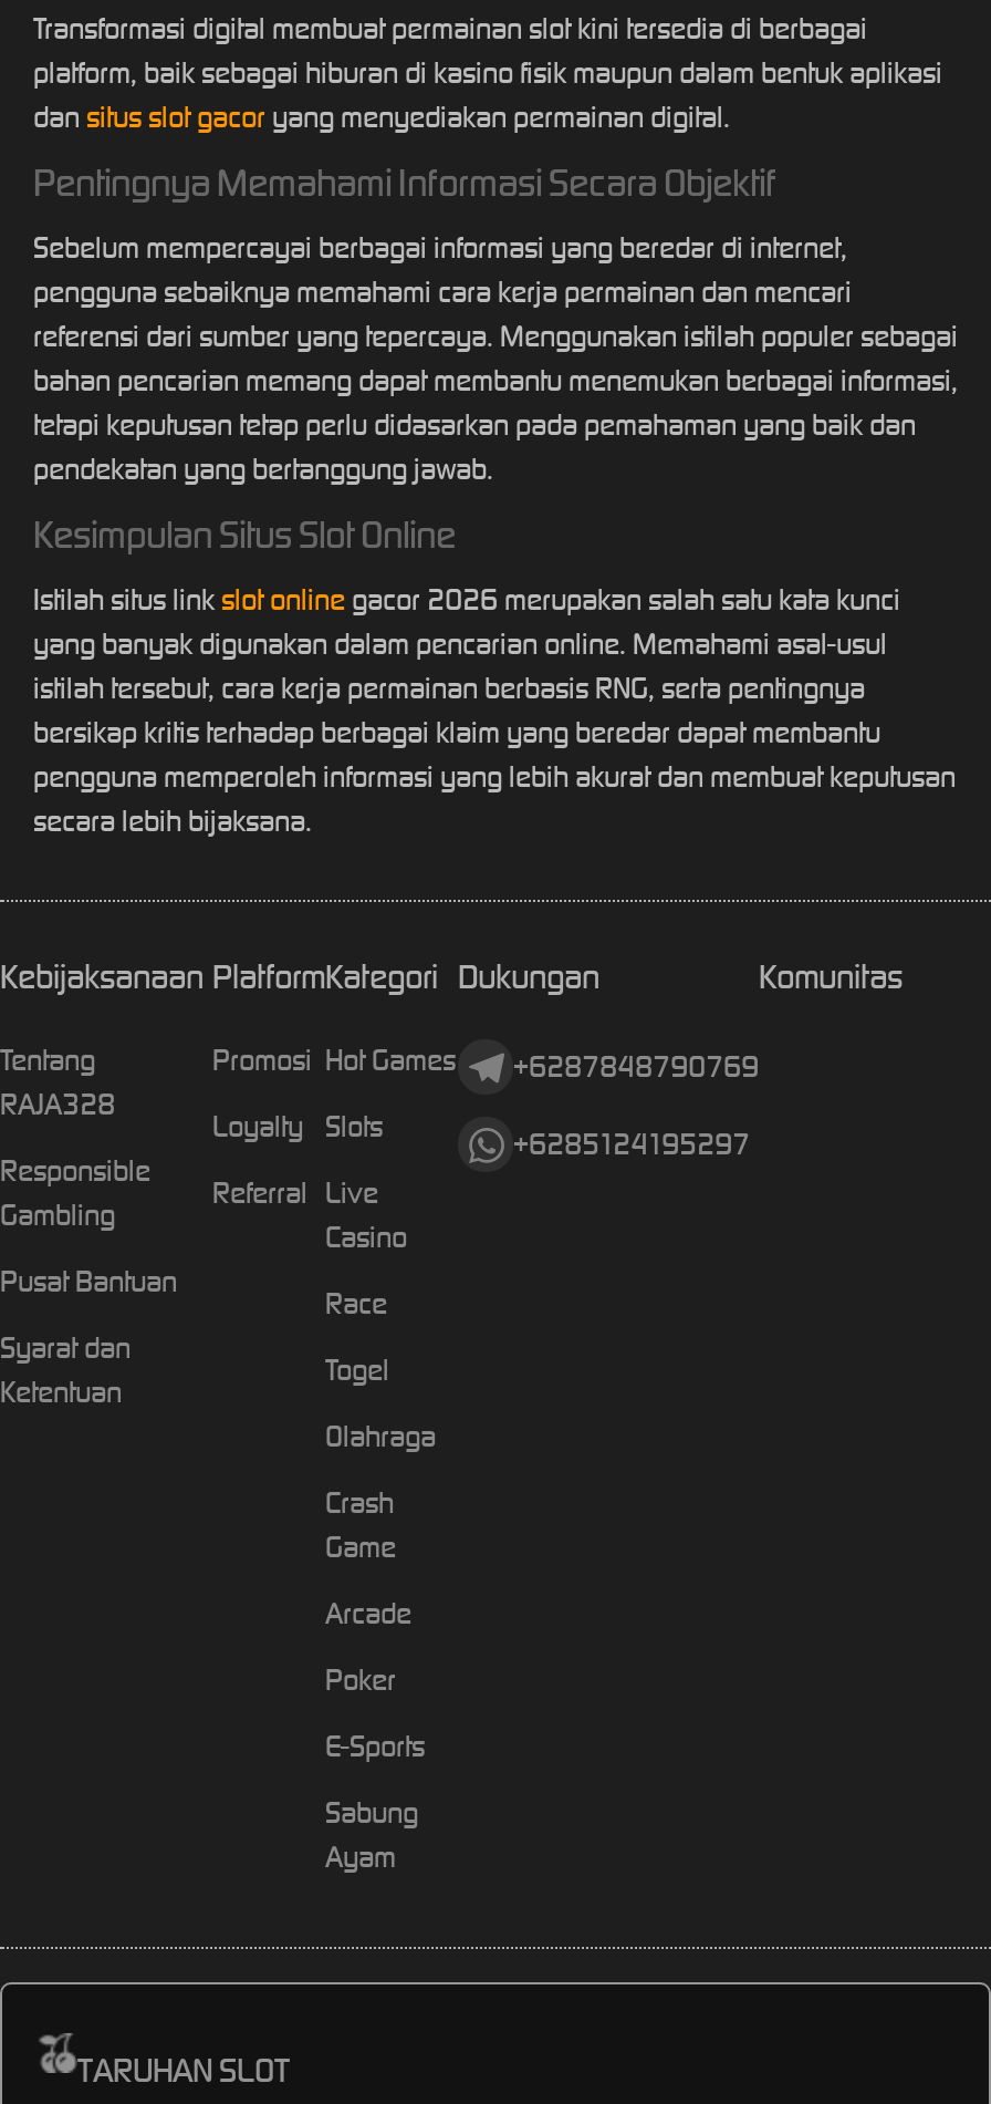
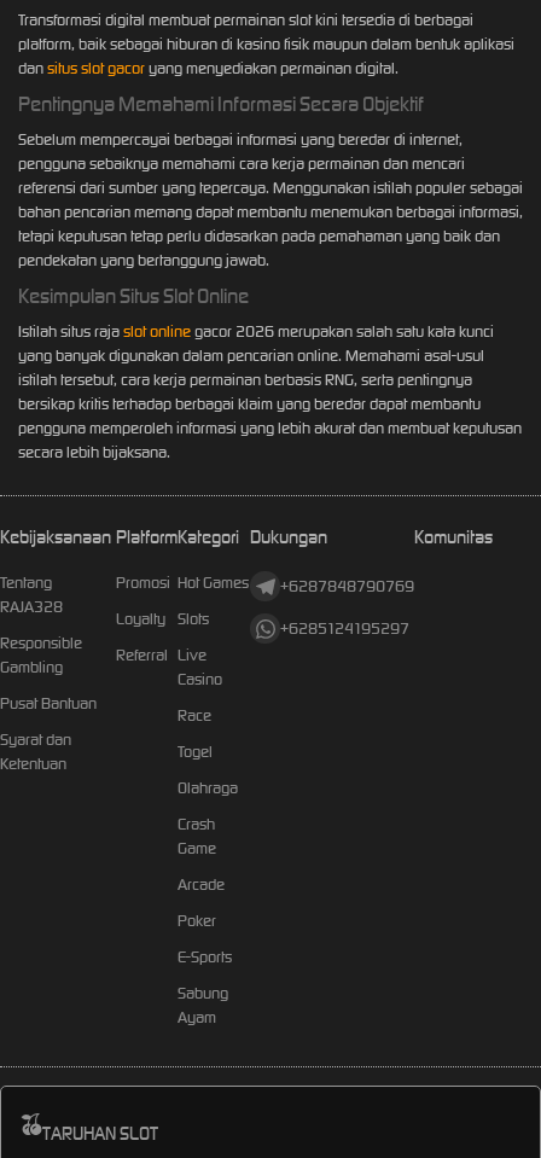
- Istilah situs link slot online gacor 2026 merupakan salah satu kata kunci
+ Istilah situs raja slot online gacor 2026 merupakan salah satu kata kunci
